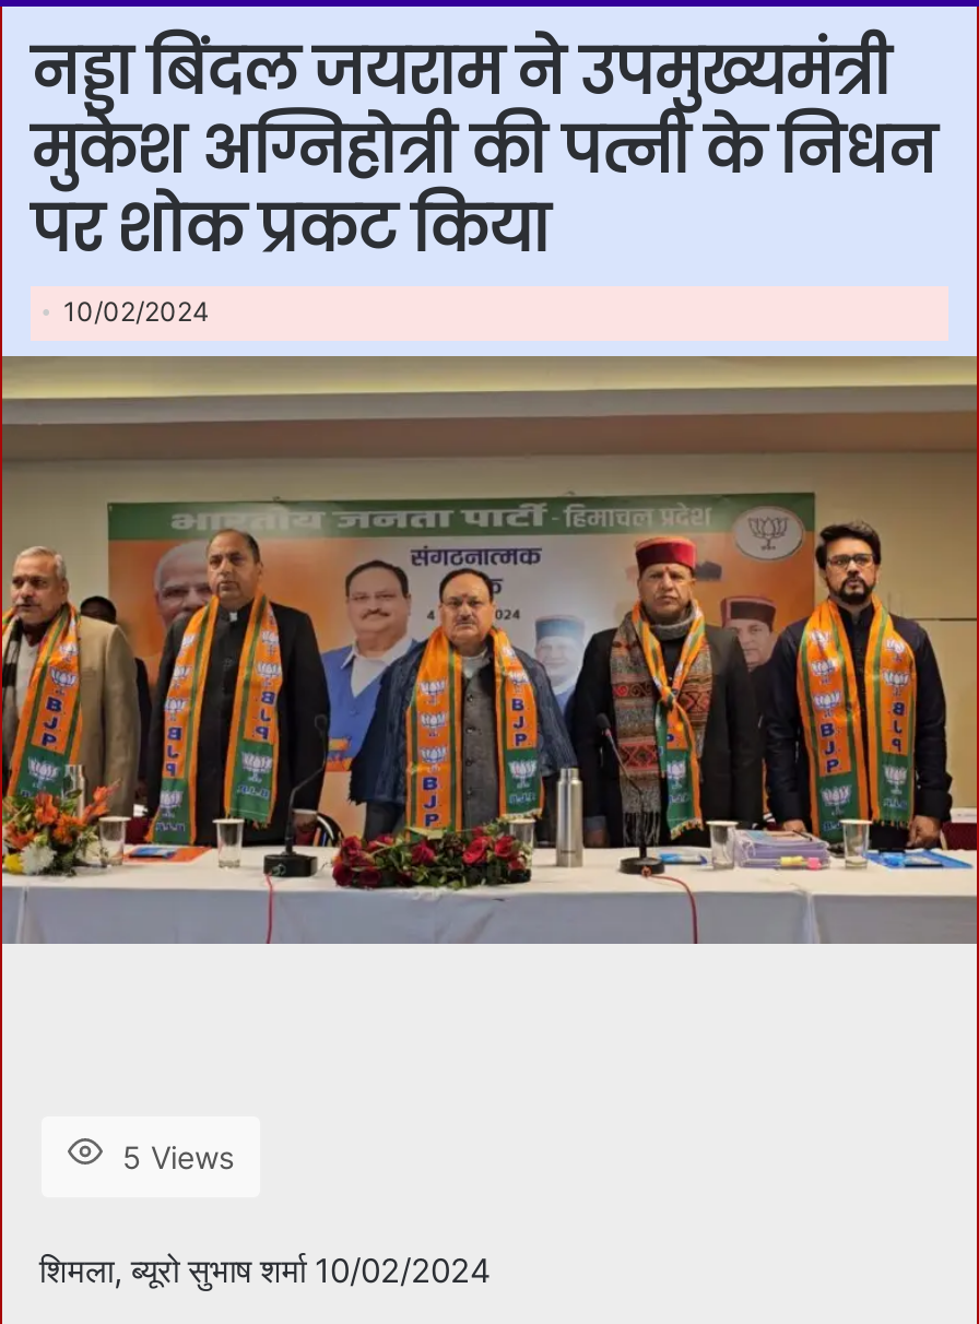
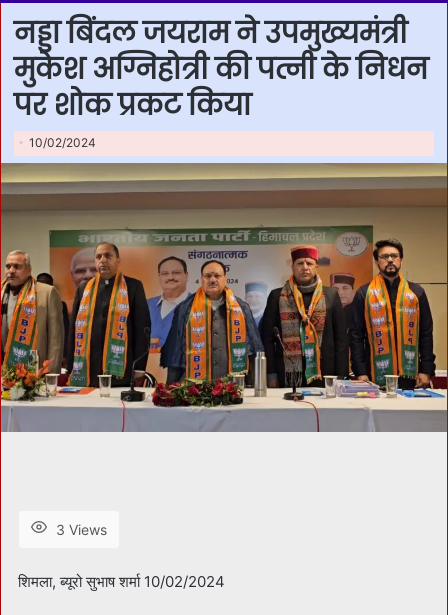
- 5 Views
+ 3 Views
